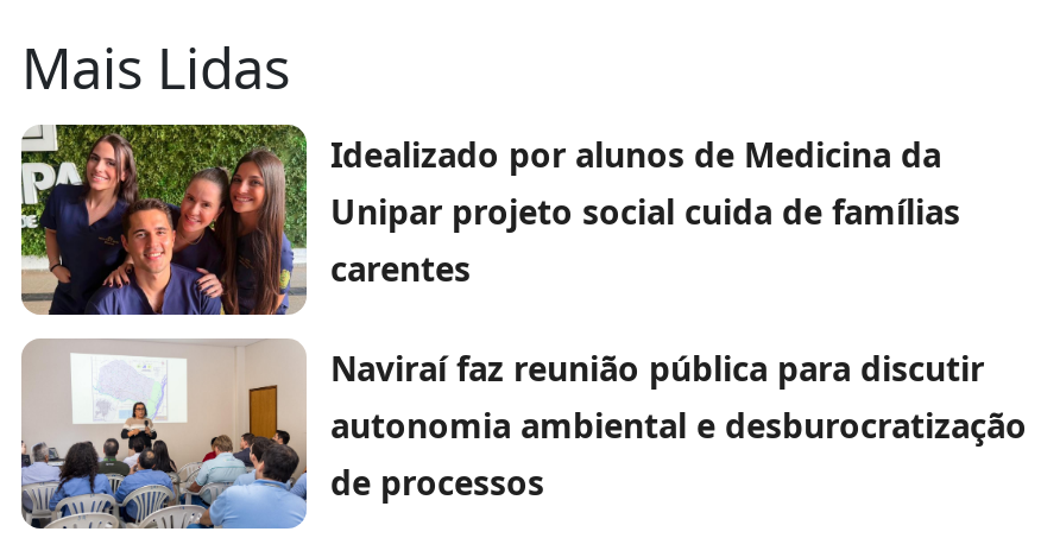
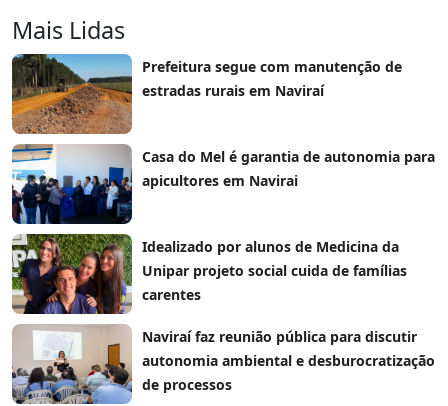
+ [image]
+ Prefeitura segue com manutenção de
+ estradas rurais em Naviraí
+ Casa do Mel é garantia de autonomia para
+ apicultores em Navirai

+ [image]
